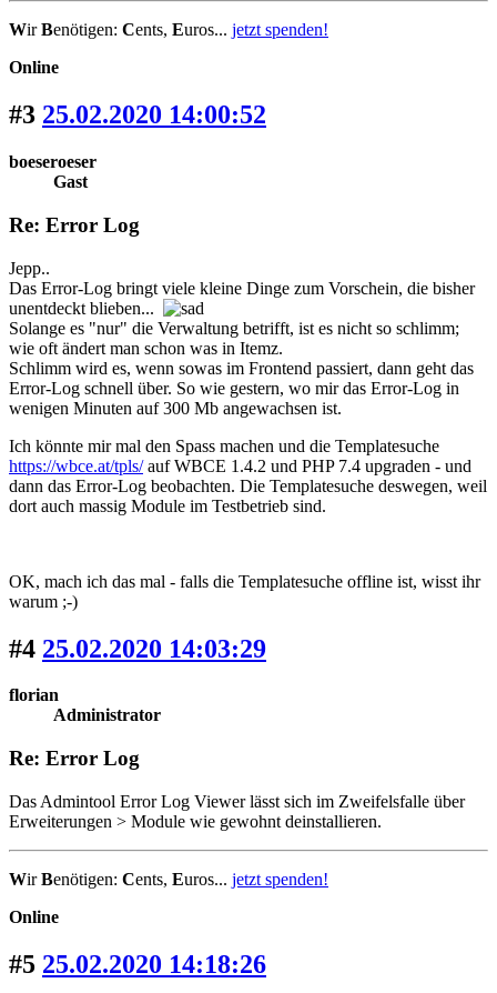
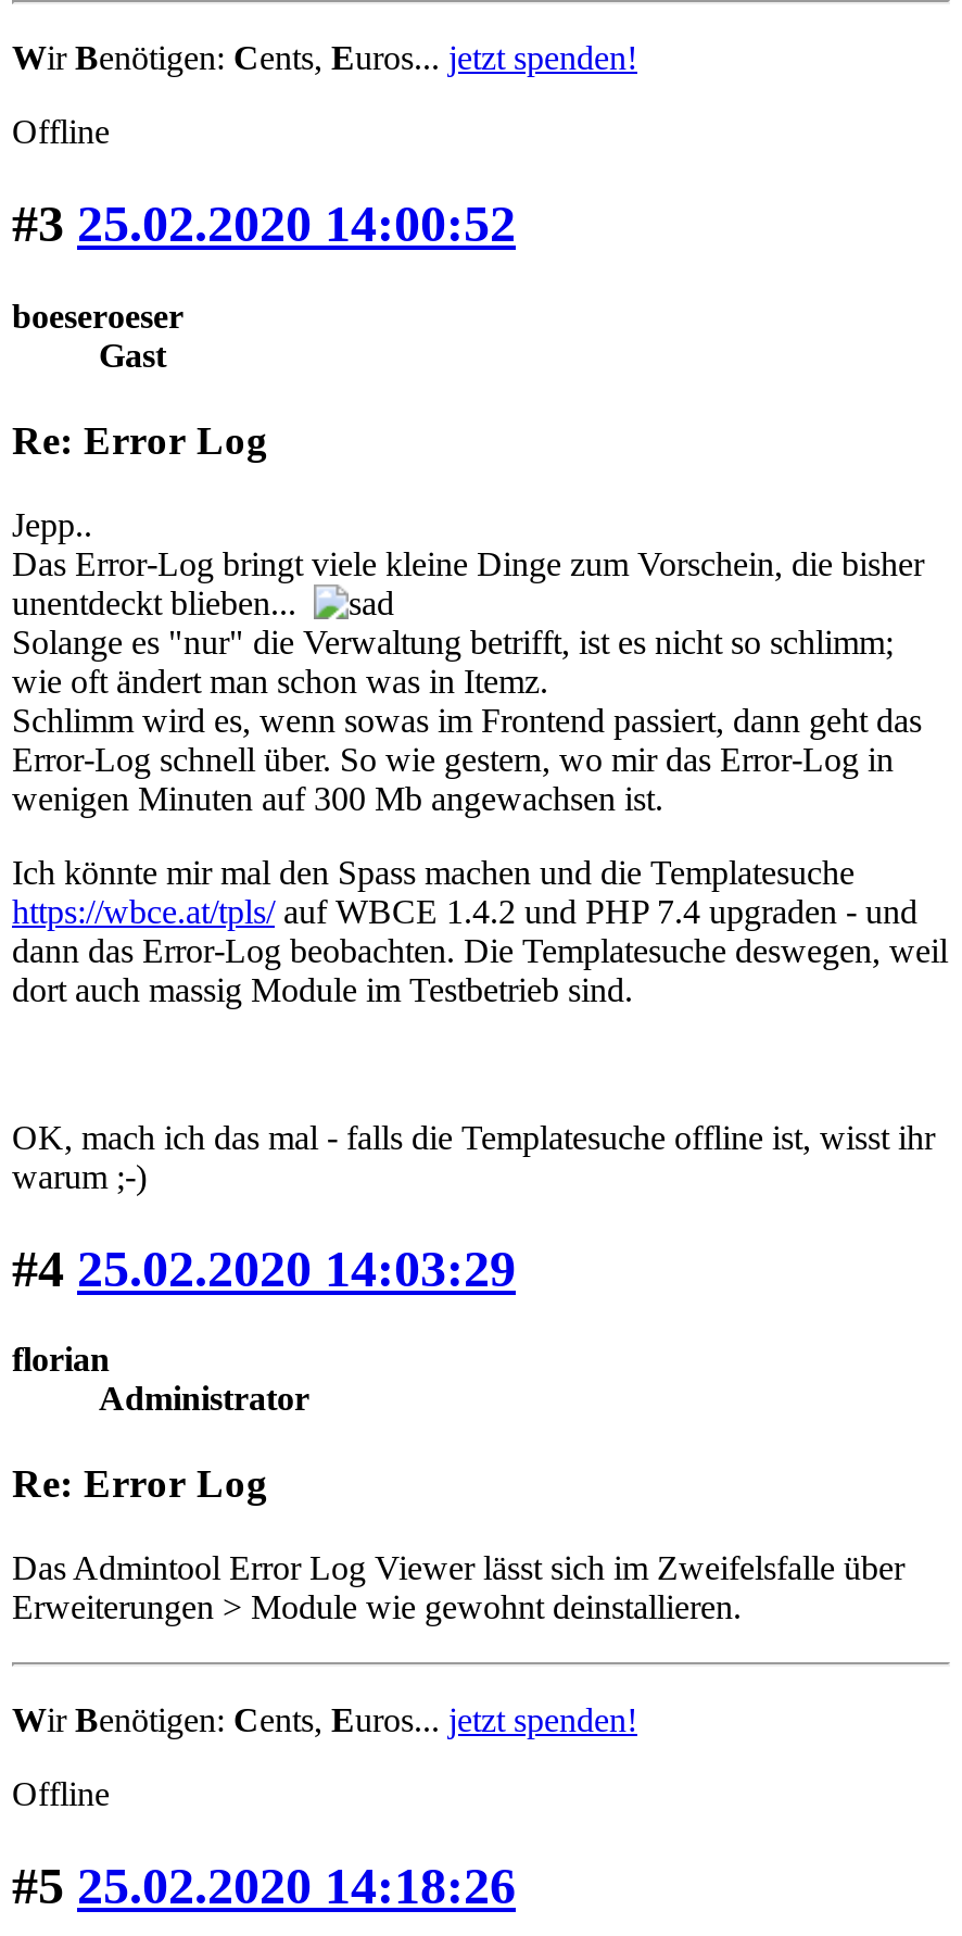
- Online
+ Offline

- Online
+ Offline
